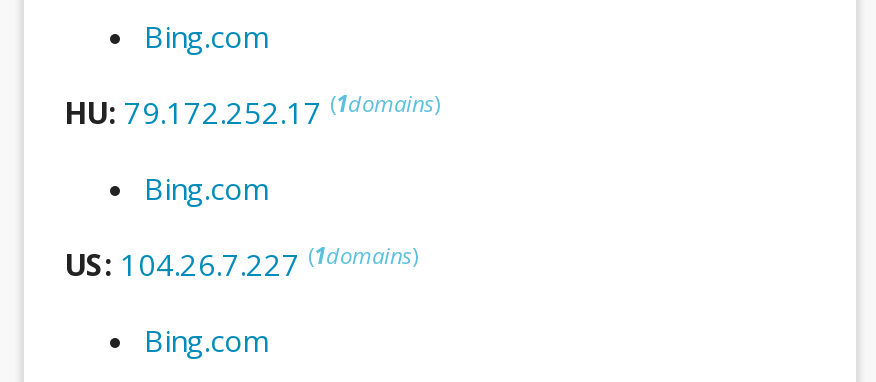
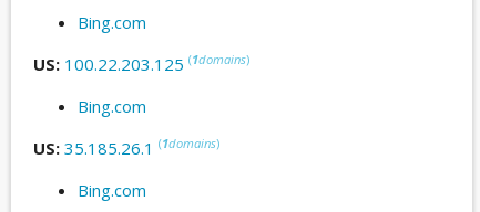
- HU: 79.172.252.17 (1domains)
+ US: 100.22.203.125 (1domains)

- US: 104.26.7.227 (1domains)
+ US: 35.185.26.1 (1domains)
